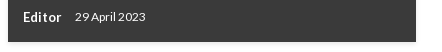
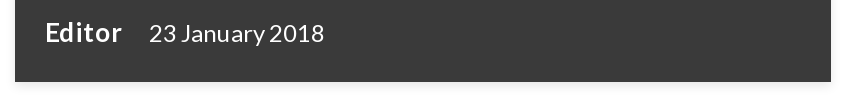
- Editor 29 April 2023
+ Editor 23 January 2018
